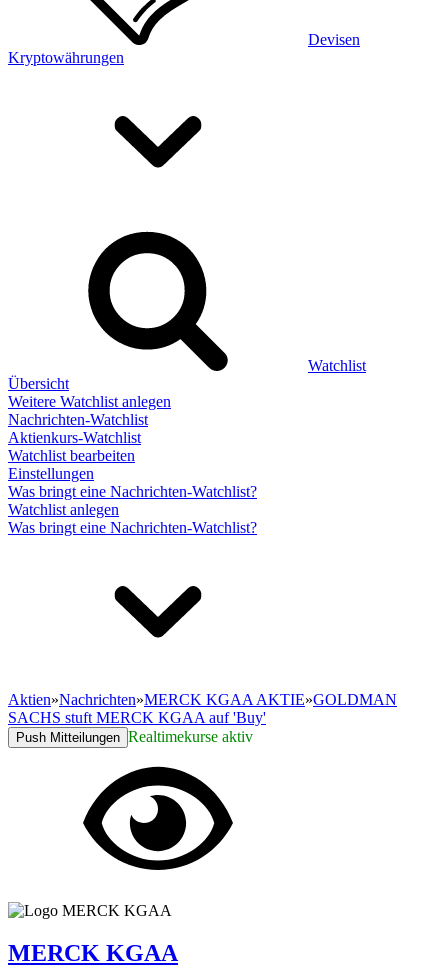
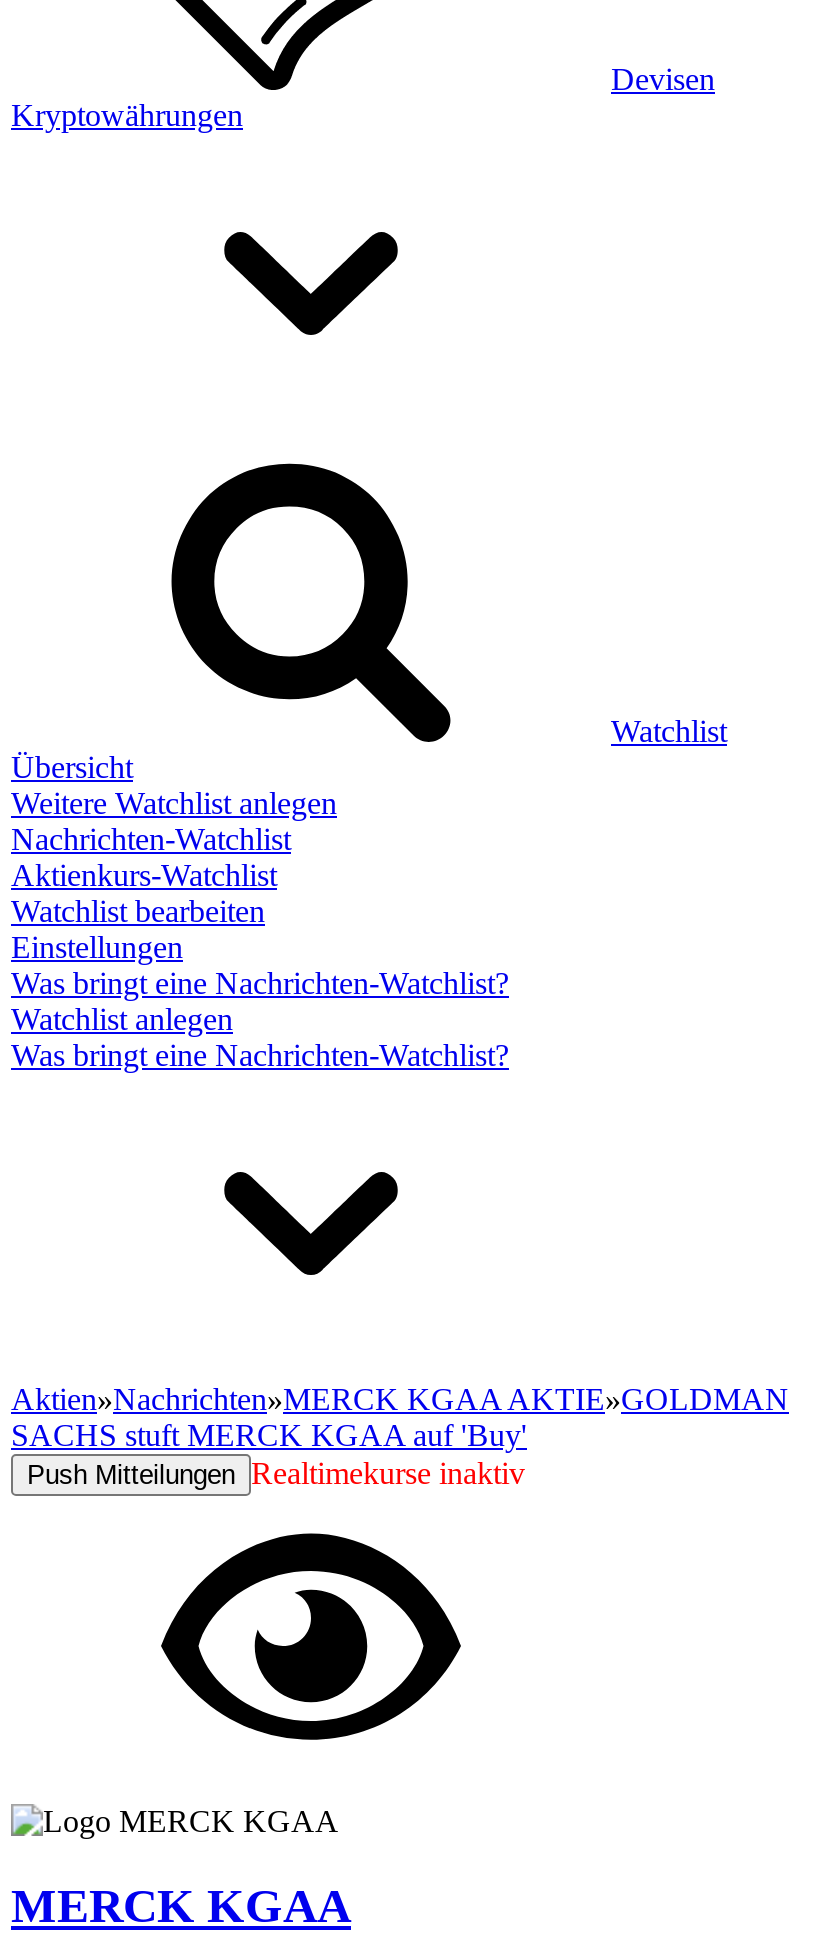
- Push Mitteilungen Realtimekurse aktiv
+ Push Mitteilungen Realtimekurse inaktiv
